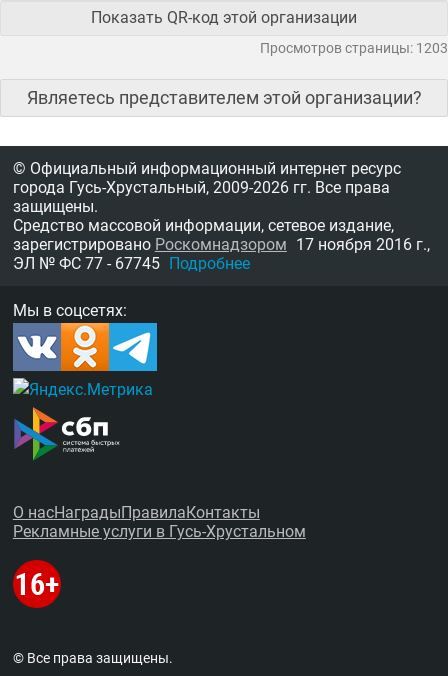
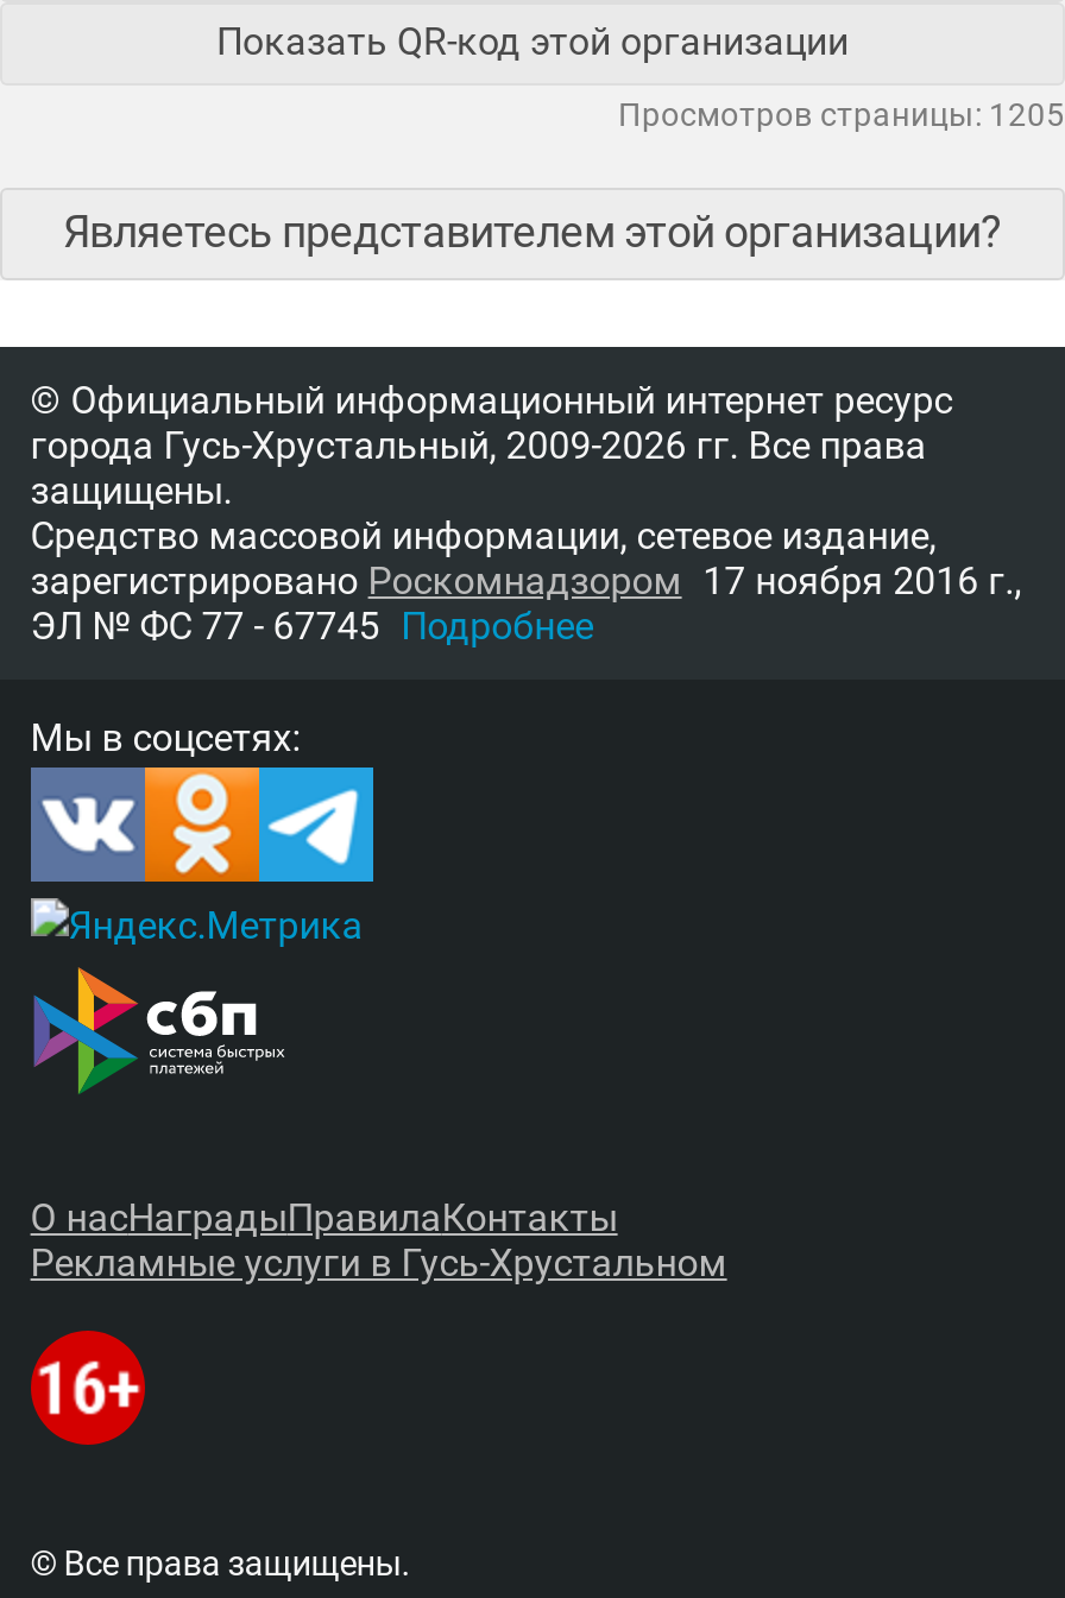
- Просмотров страницы: 1203
+ Просмотров страницы: 1205
